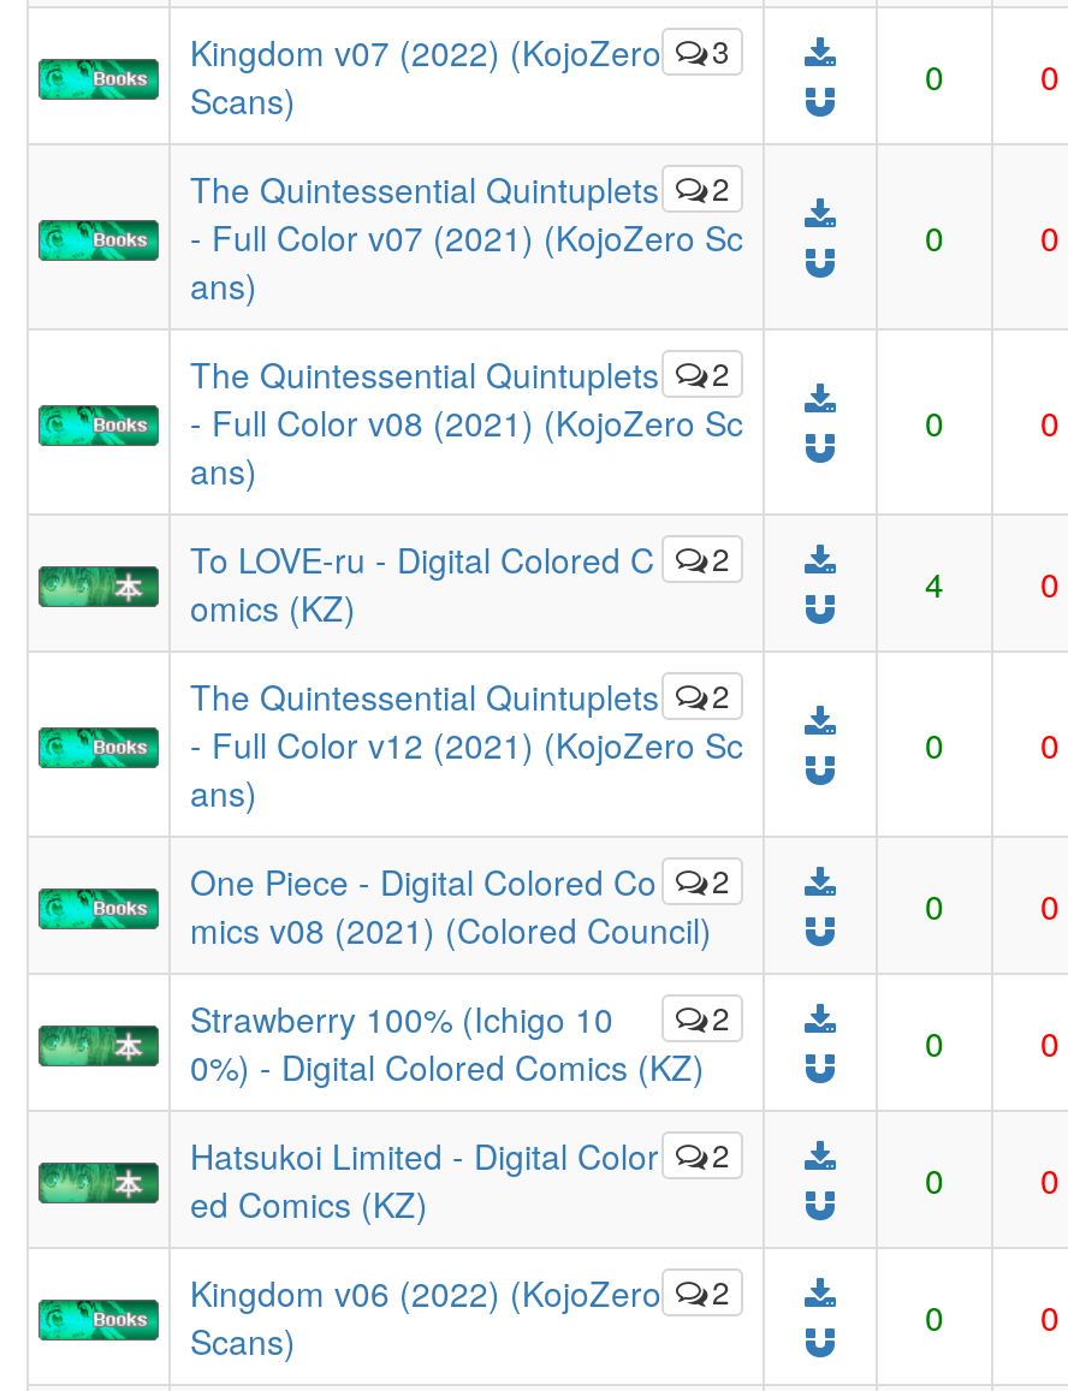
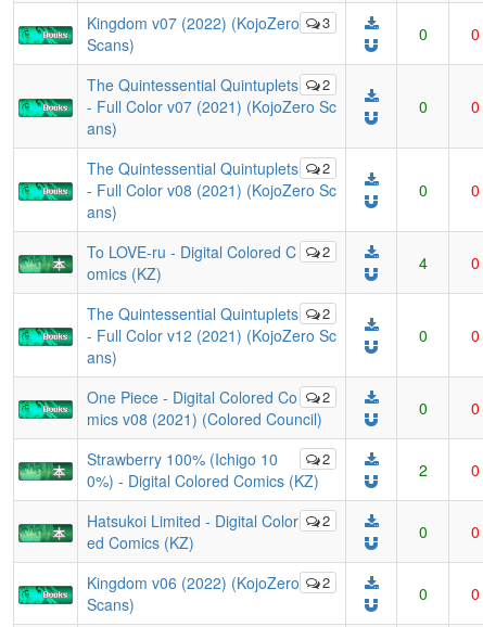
- 0 0
+ 2 0
